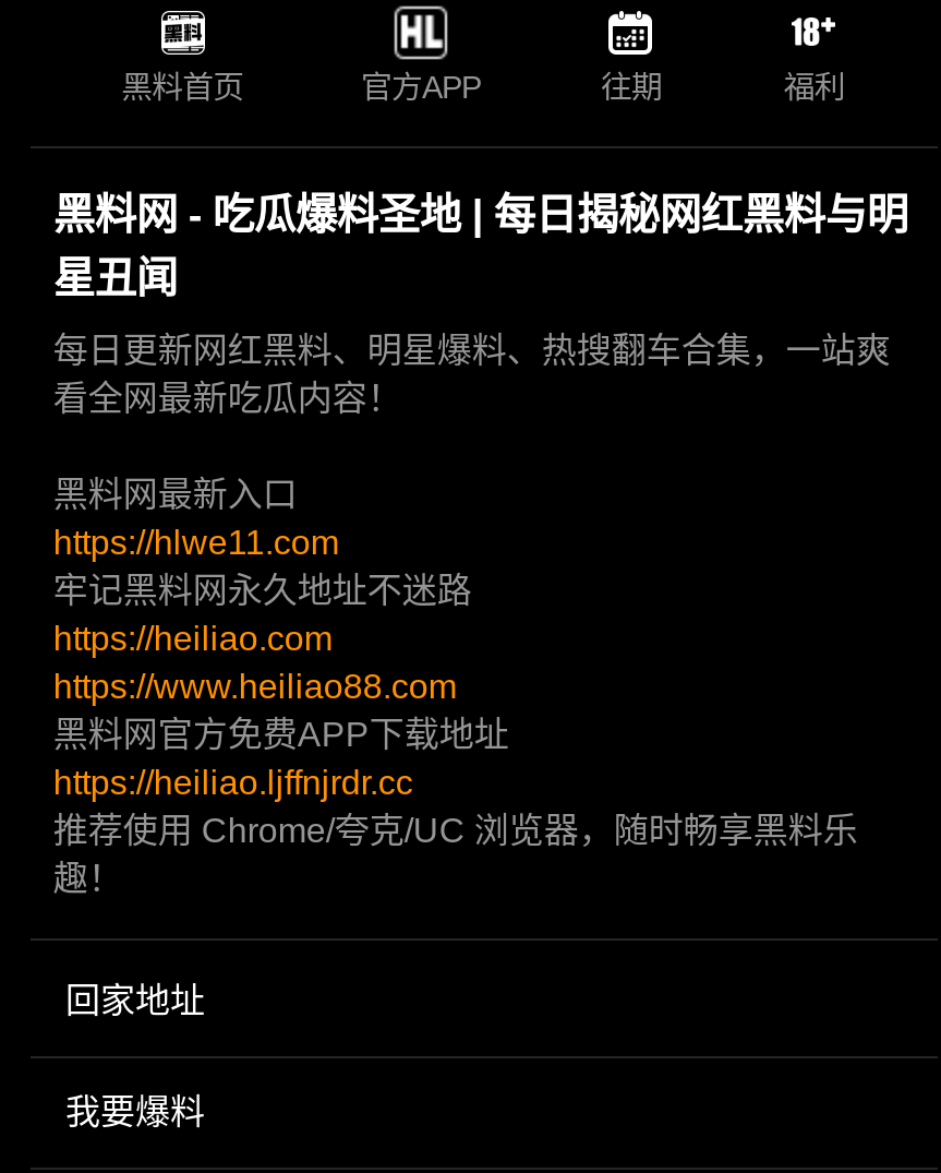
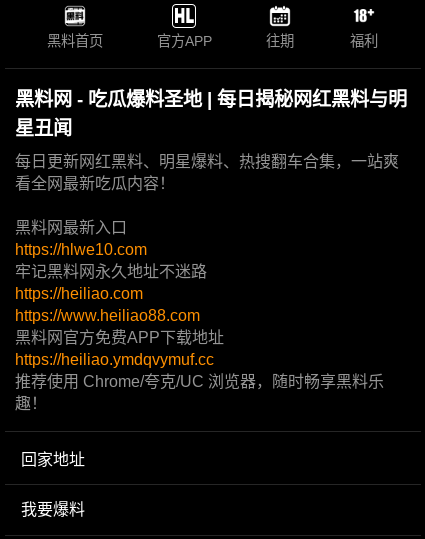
- https://hlwe11.com
+ https://hlwe10.com

- https://heiliao.ljffnjrdr.cc
+ https://heiliao.ymdqvymuf.cc
